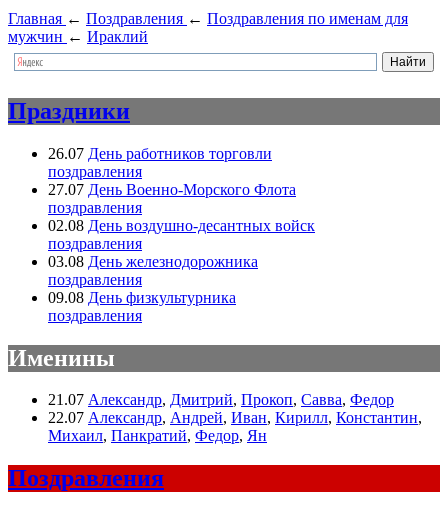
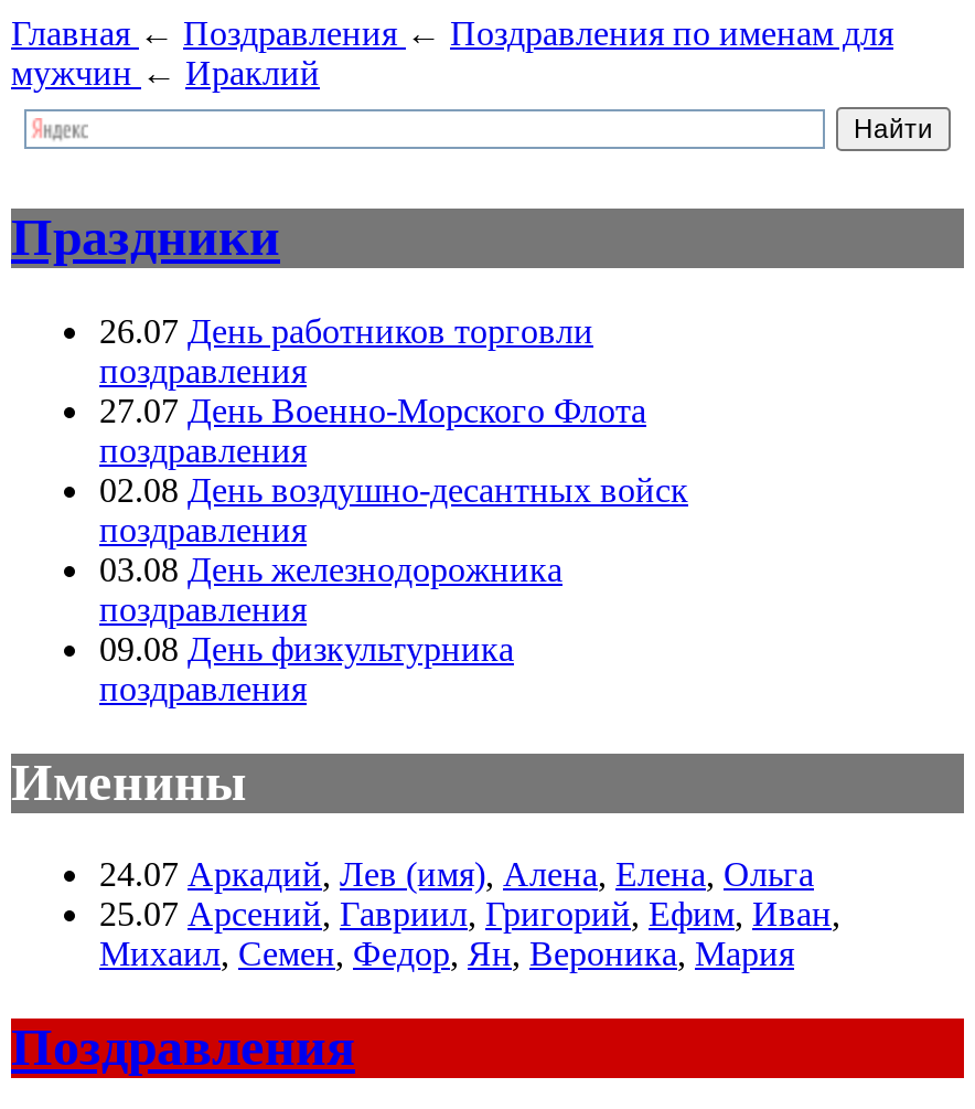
- 21.07 Александр, Дмитрий, Прокоп, Савва, Федор
- 22.07 Александр, Андрей, Иван, Кирилл, Константин,
- Михаил, Панкратий, Федор, Ян
+ 24.07 Аркадий, Лев (имя), Алена, Елена, Ольга
+ 25.07 Арсений, Гавриил, Григорий, Ефим, Иван,
+ Михаил, Семен, Федор, Ян, Вероника, Мария
